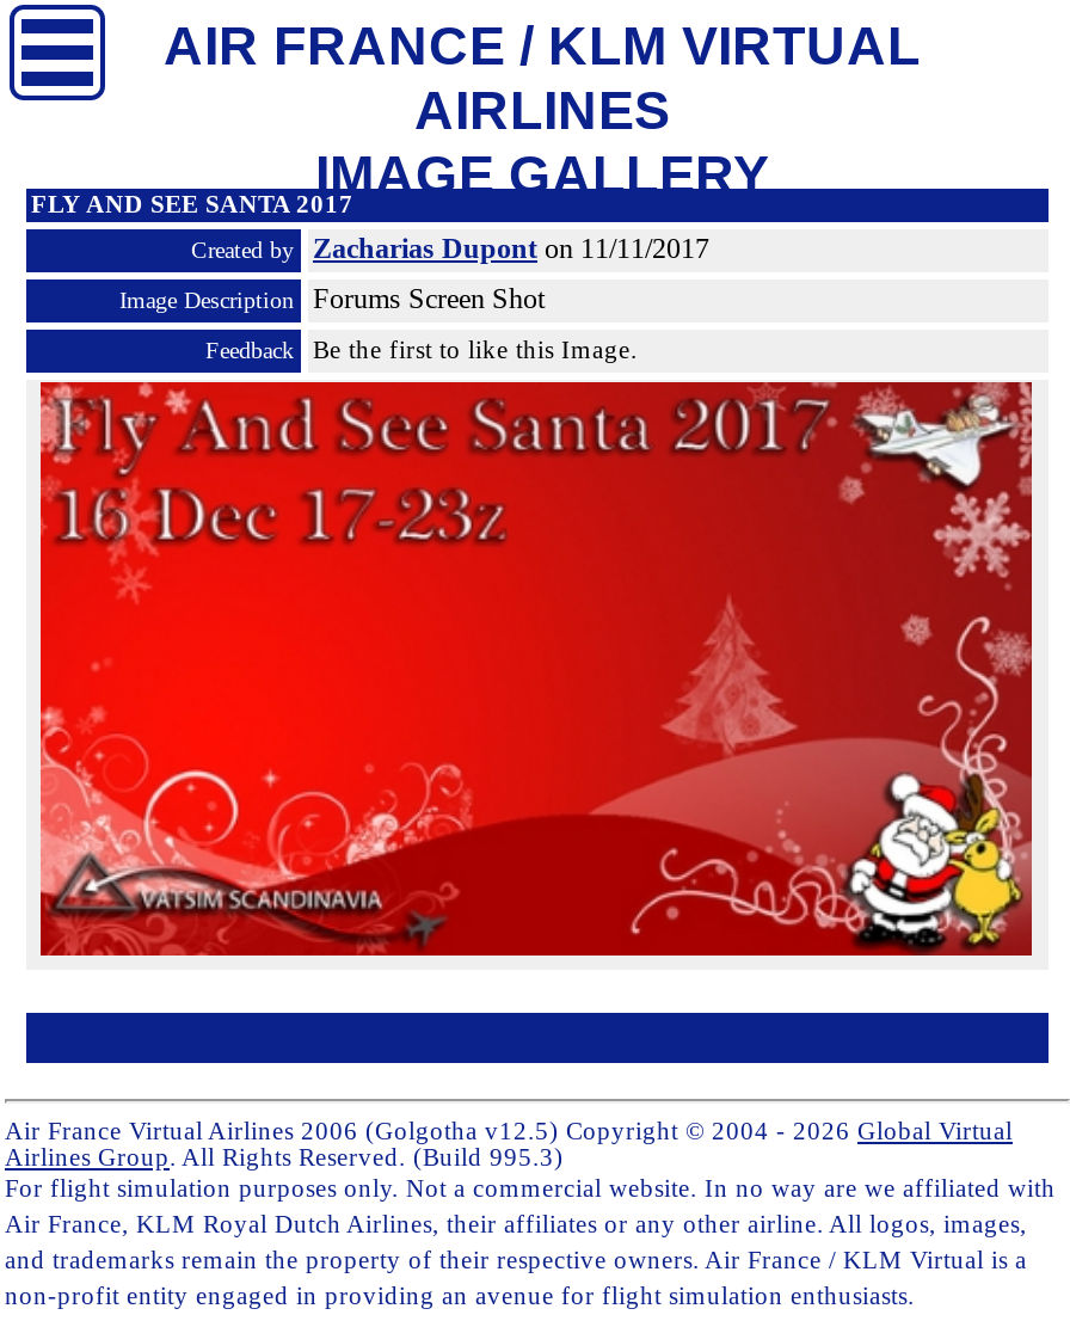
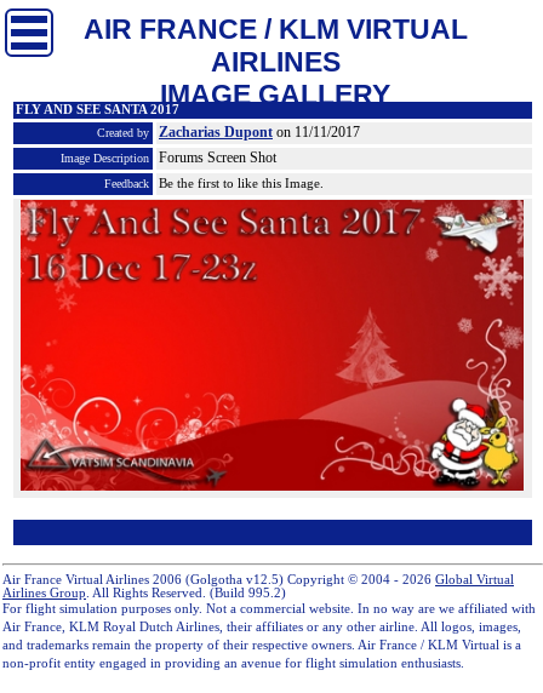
- Airlines Group. All Rights Reserved. (Build 995.3)
+ Airlines Group. All Rights Reserved. (Build 995.2)
